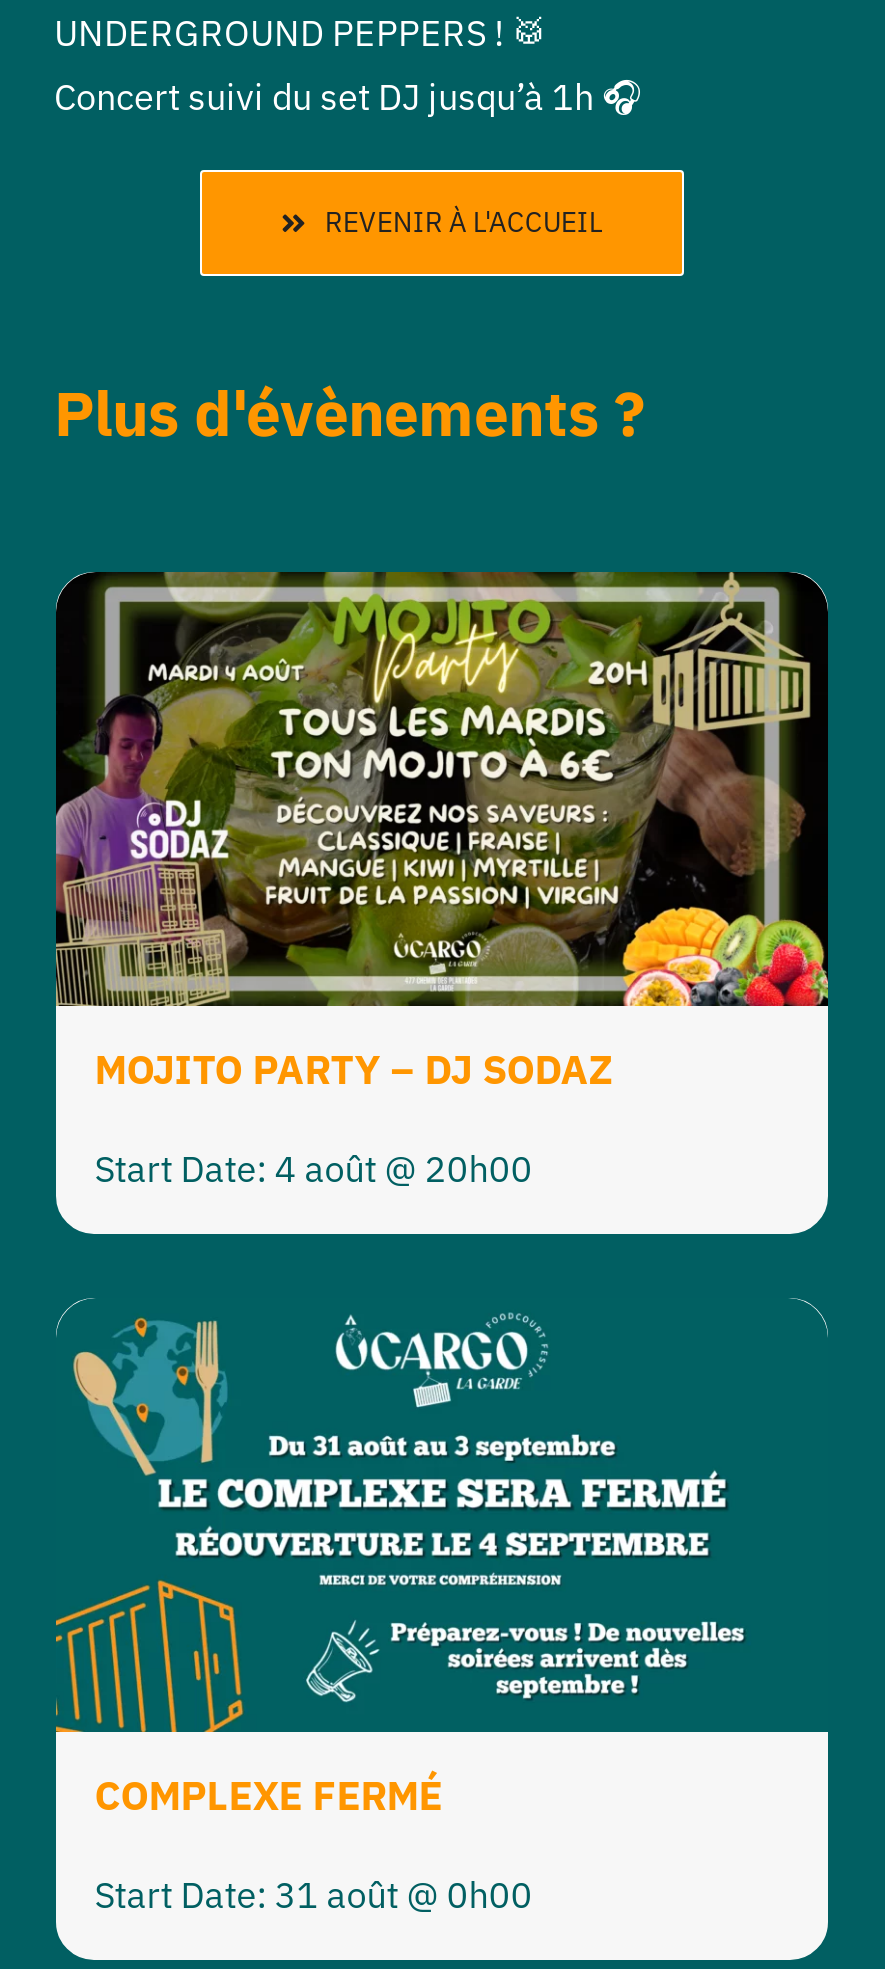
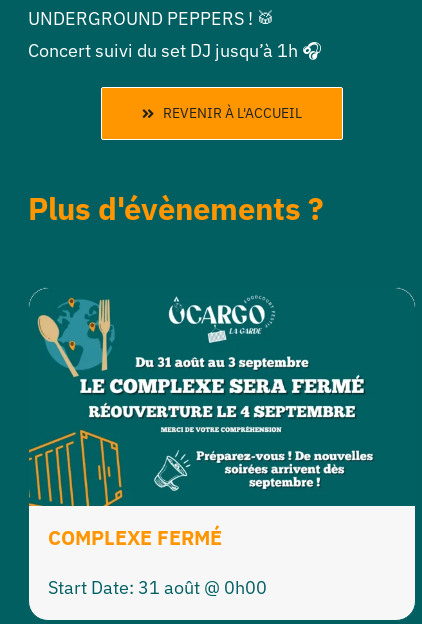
- [image]
- MOJITO PARTY – DJ SODAZ
- Start Date: 4 août @ 20h00
